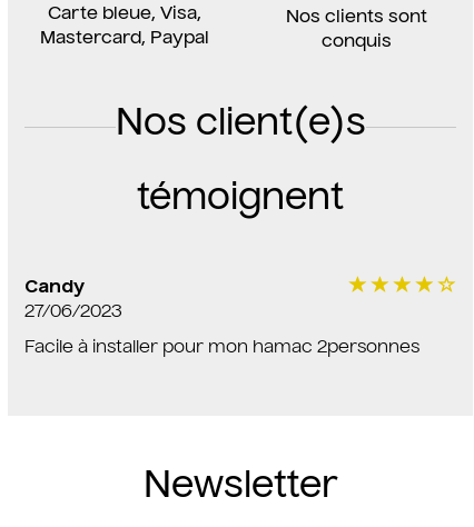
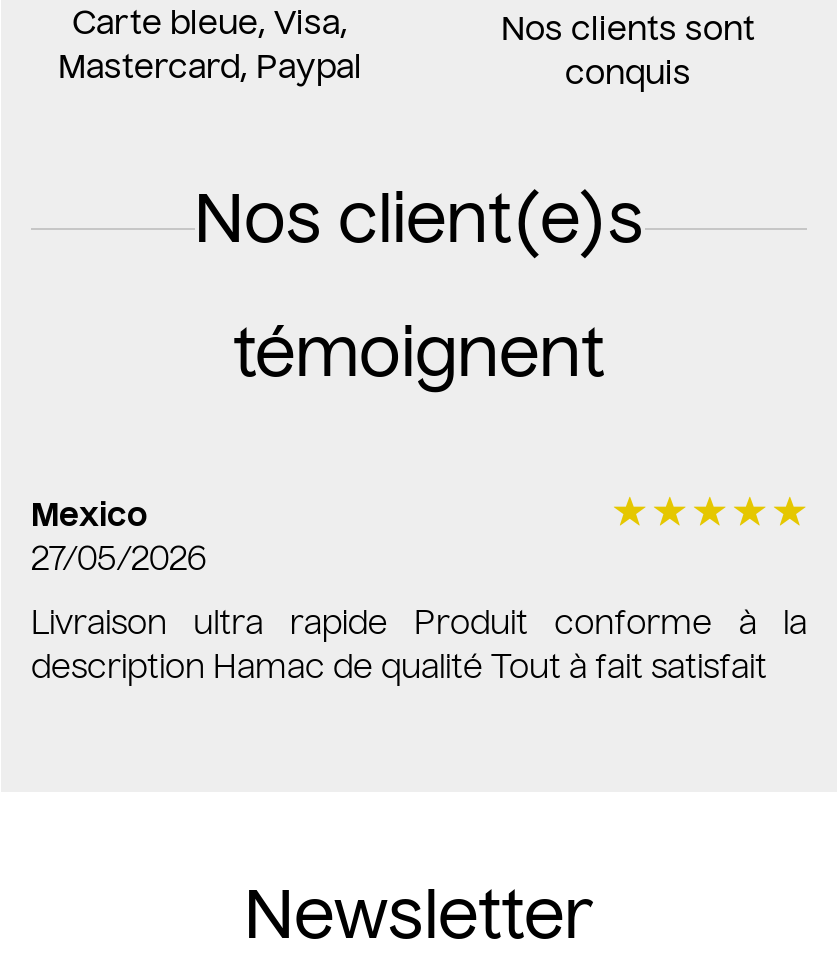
- Candy
- 27/06/2023
+ Mexico
+ 27/05/2026

- Facile à installer pour mon hamac 2personnes
+ Livraison ultra rapide Produit conforme à la
+ description Hamac de qualité Tout à fait satisfait
